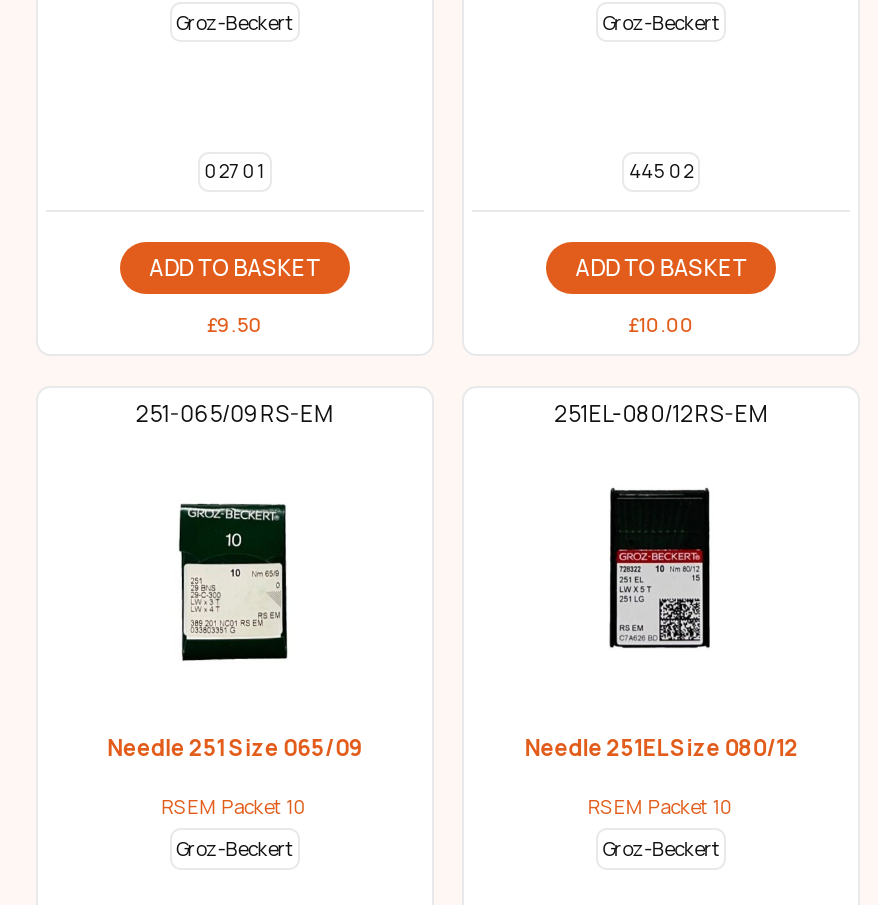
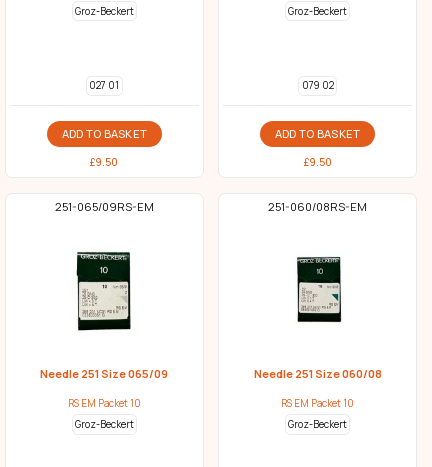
- 445 02
+ 079 02

- £10.00
+ £9.50

- 251EL-080/12RS-EM
+ 251-060/08RS-EM

- [image]
+ [image]

- Needle 251EL Size 080/12
+ Needle 251 Size 060/08
